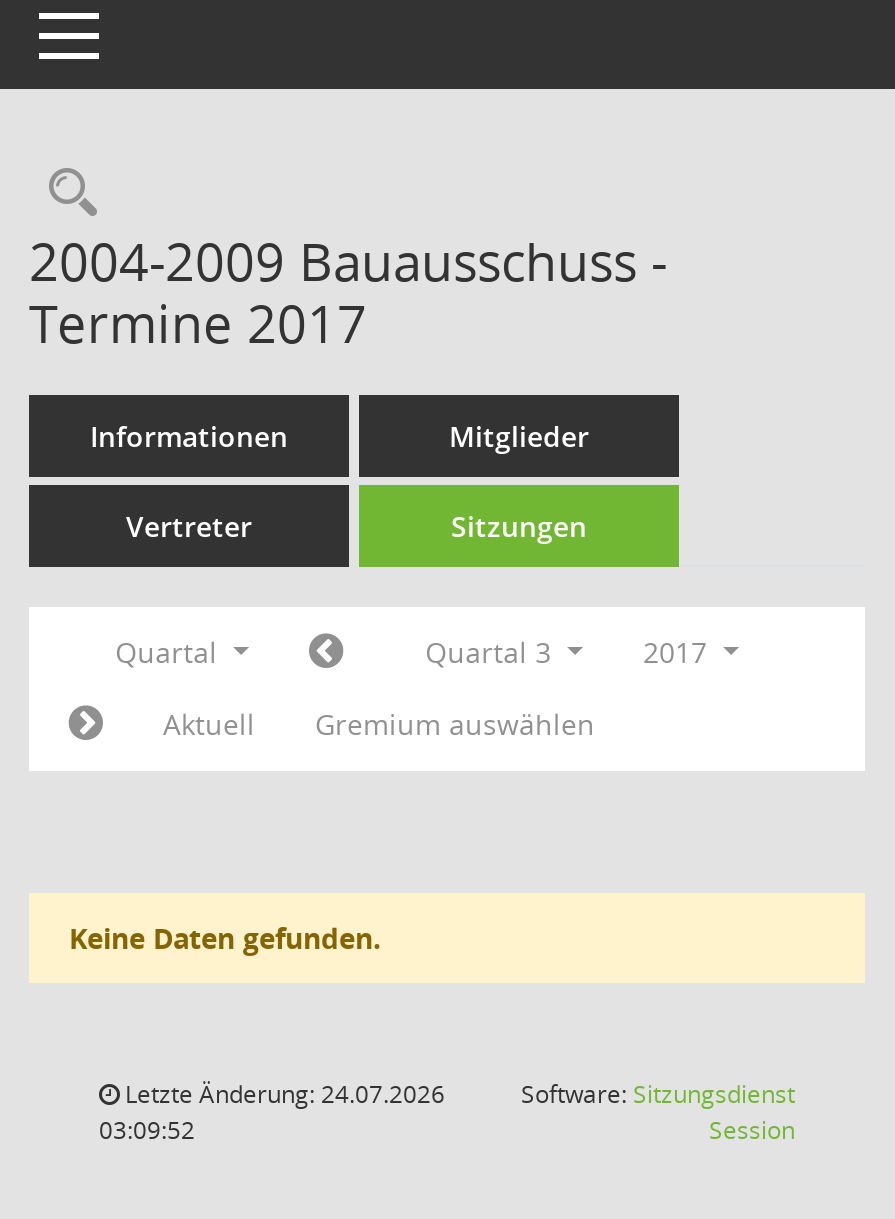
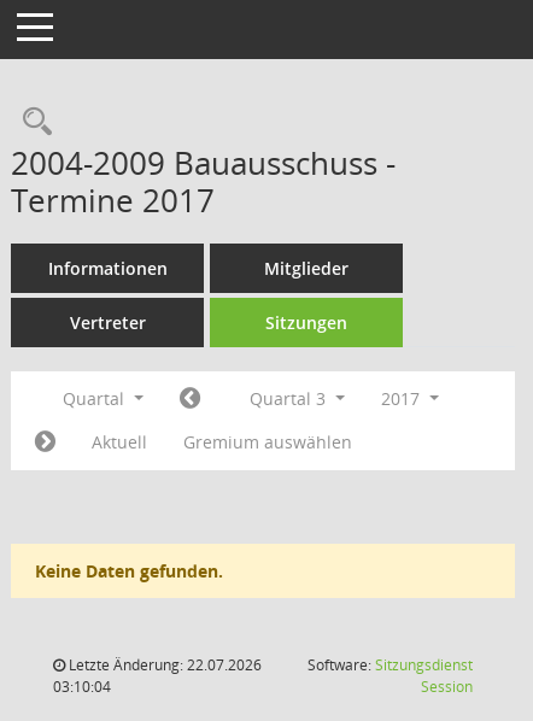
- Letzte Änderung: 24.07.2026
+ Letzte Änderung: 22.07.2026

- 03:09:52
+ 03:10:04
